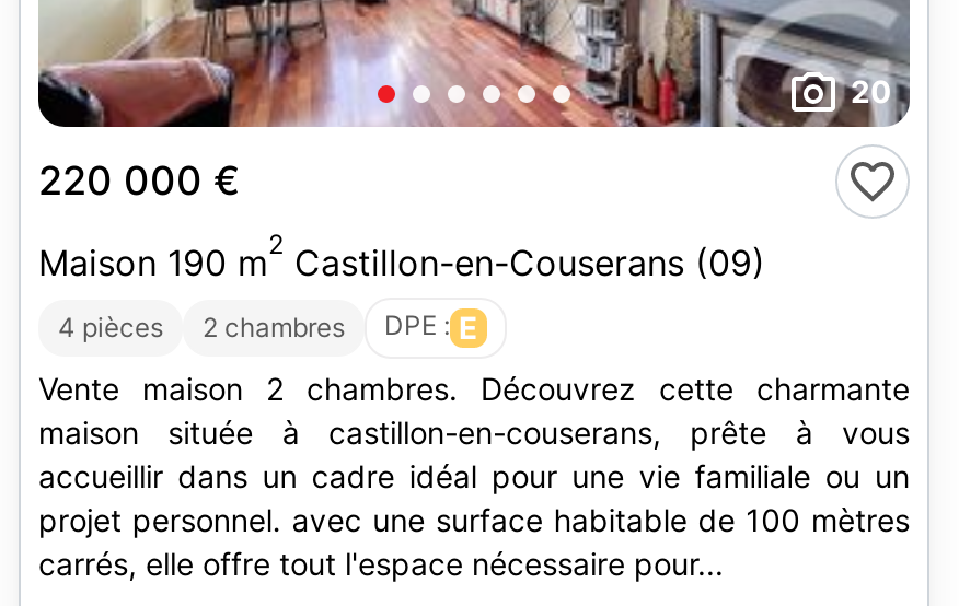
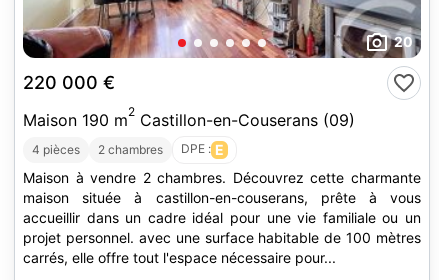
- Vente maison 2 chambres. Découvrez cette charmante
+ Maison à vendre 2 chambres. Découvrez cette charmante
